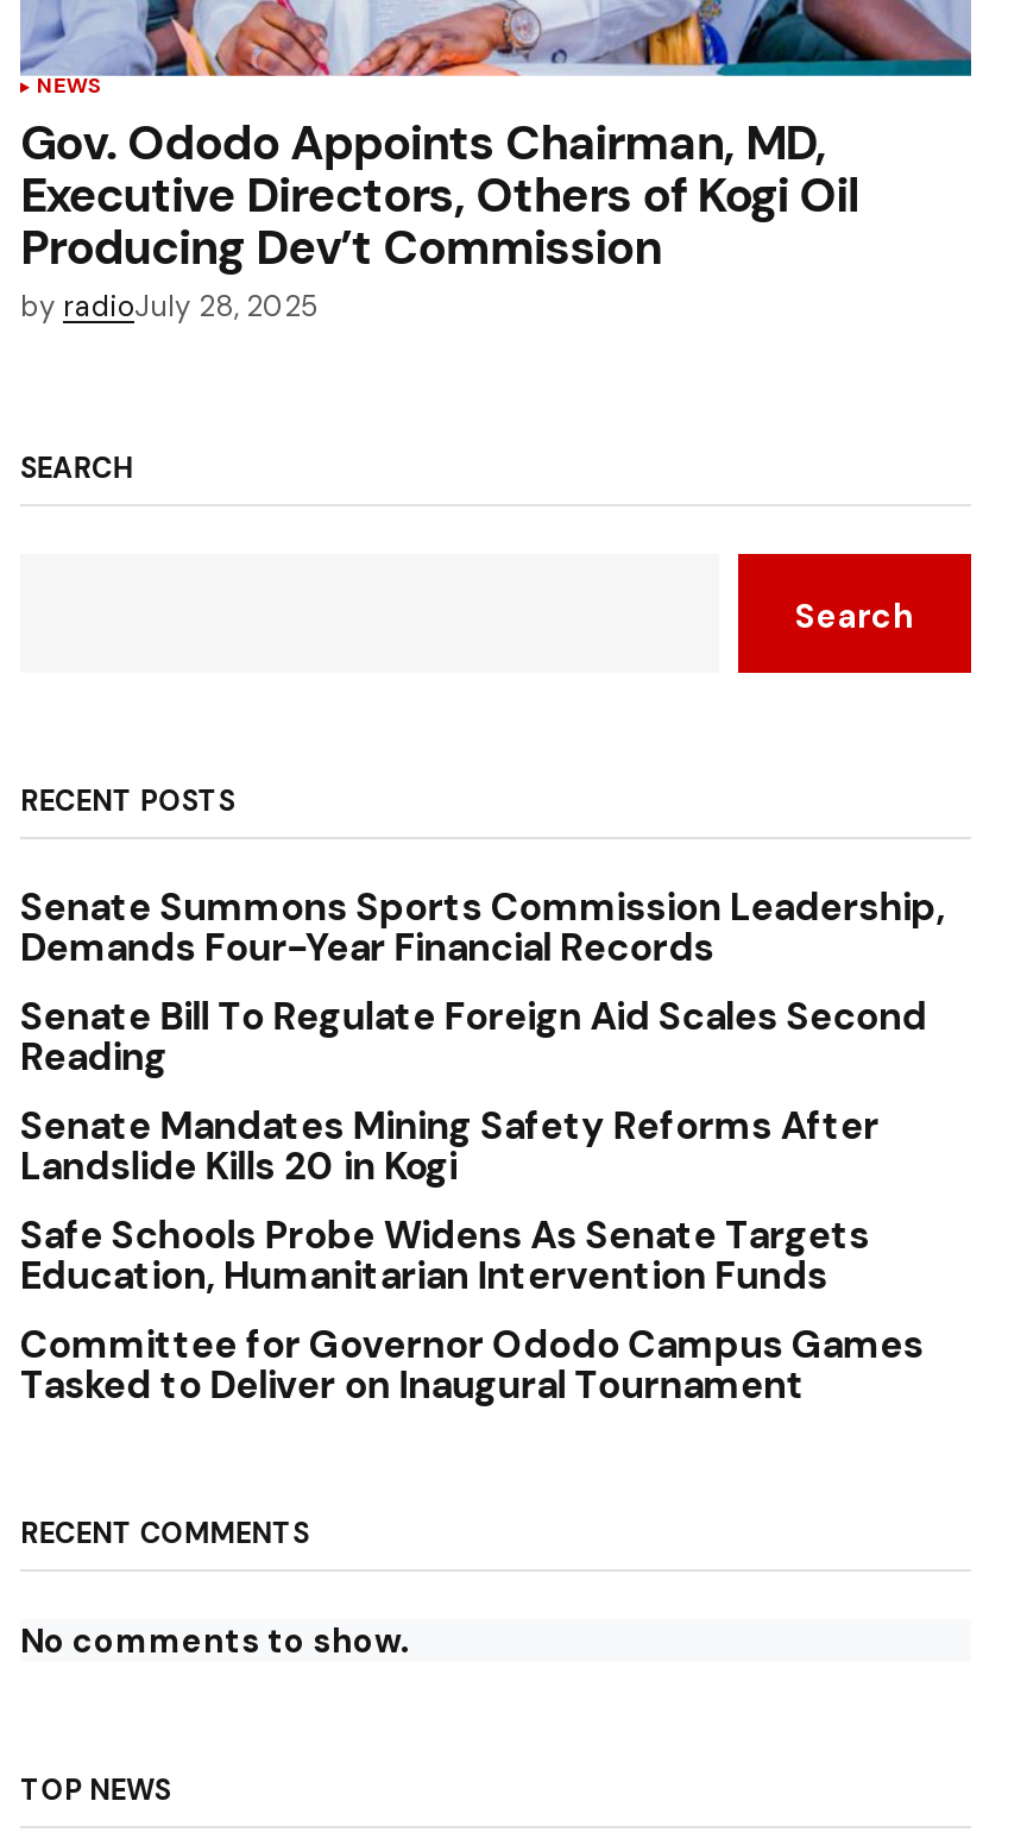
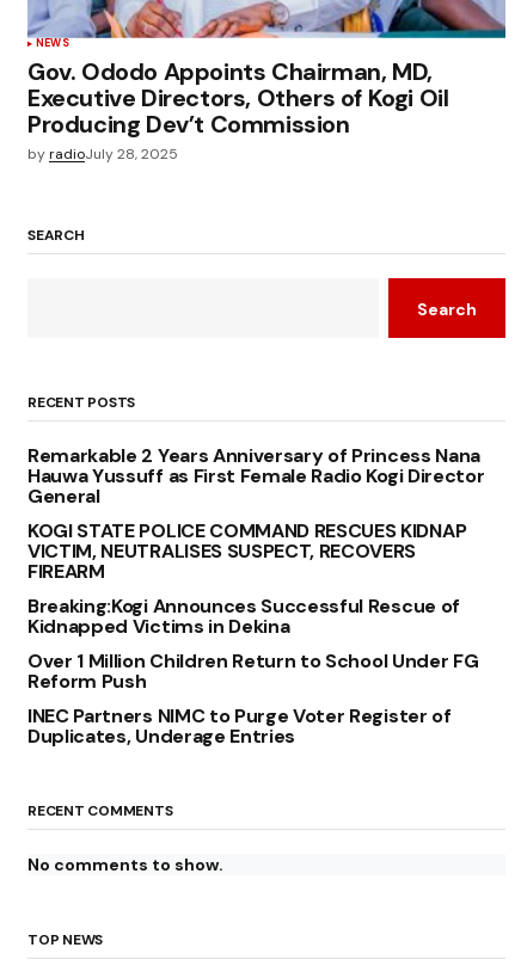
- Senate Summons Sports Commission Leadership,
- Demands Four-Year Financial Records
- Senate Bill To Regulate Foreign Aid Scales Second
- Reading
- Senate Mandates Mining Safety Reforms After
- Landslide Kills 20 in Kogi
- Safe Schools Probe Widens As Senate Targets
- Education, Humanitarian Intervention Funds
- Committee for Governor Ododo Campus Games
- Tasked to Deliver on Inaugural Tournament
+ Remarkable 2 Years Anniversary of Princess Nana
+ Hauwa Yussuff as First Female Radio Kogi Director
+ General
+ KOGI STATE POLICE COMMAND RESCUES KIDNAP
+ VICTIM, NEUTRALISES SUSPECT, RECOVERS
+ FIREARM
+ Breaking:Kogi Announces Successful Rescue of
+ Kidnapped Victims in Dekina
+ Over 1 Million Children Return to School Under FG
+ Reform Push
+ INEC Partners NIMC to Purge Voter Register of
+ Duplicates, Underage Entries
